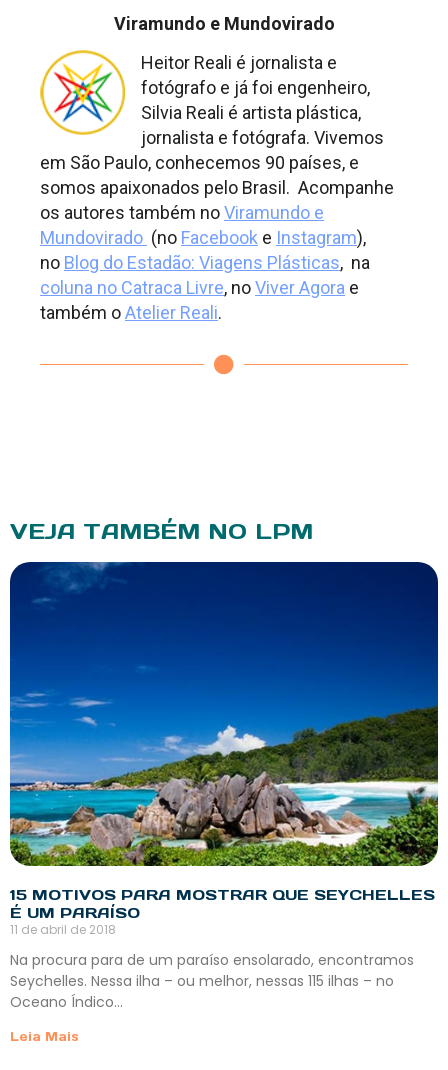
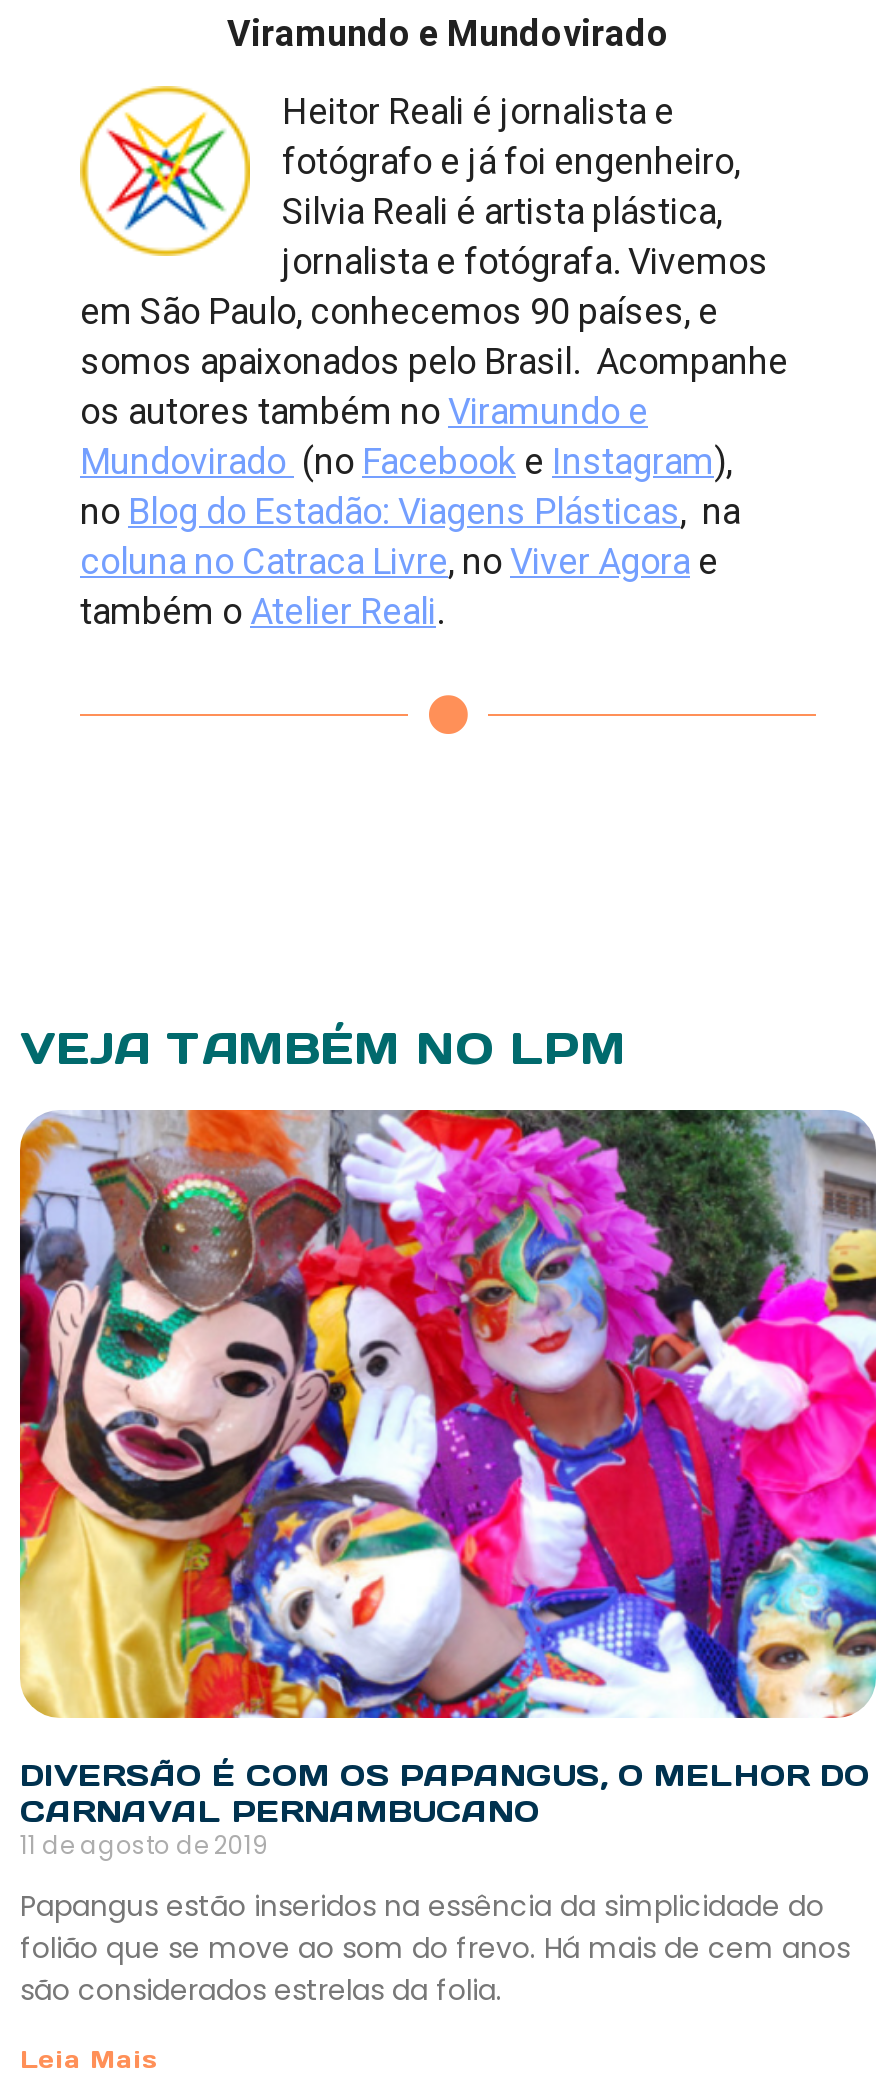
- [image]
- 15 MOTIVOS PARA MOSTRAR QUE SEYCHELLES
- É UM PARAÍSO
- 11 de abril de 2018
+ [image]
+ DIVERSÃO É COM OS PAPANGUS, O MELHOR DO
+ CARNAVAL PERNAMBUCANO
+ 11 de agosto de 2019

- Na procura para de um paraíso ensolarado, encontramos
- Seychelles. Nessa ilha – ou melhor, nessas 115 ilhas – no
- Oceano Índico…
+ Papangus estão inseridos na essência da simplicidade do
+ folião que se move ao som do frevo. Há mais de cem anos
+ são considerados estrelas da folia.
